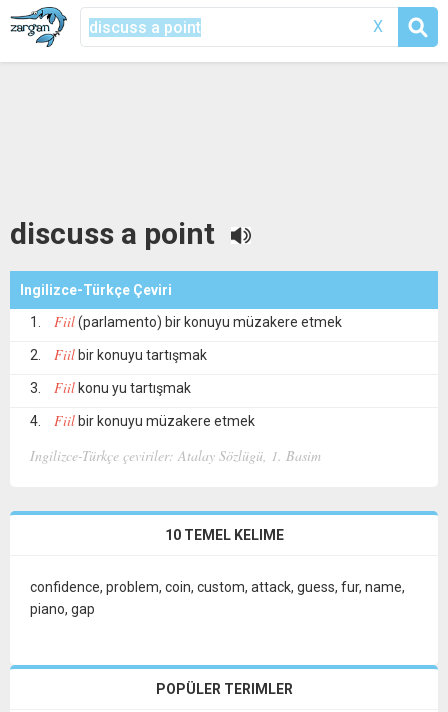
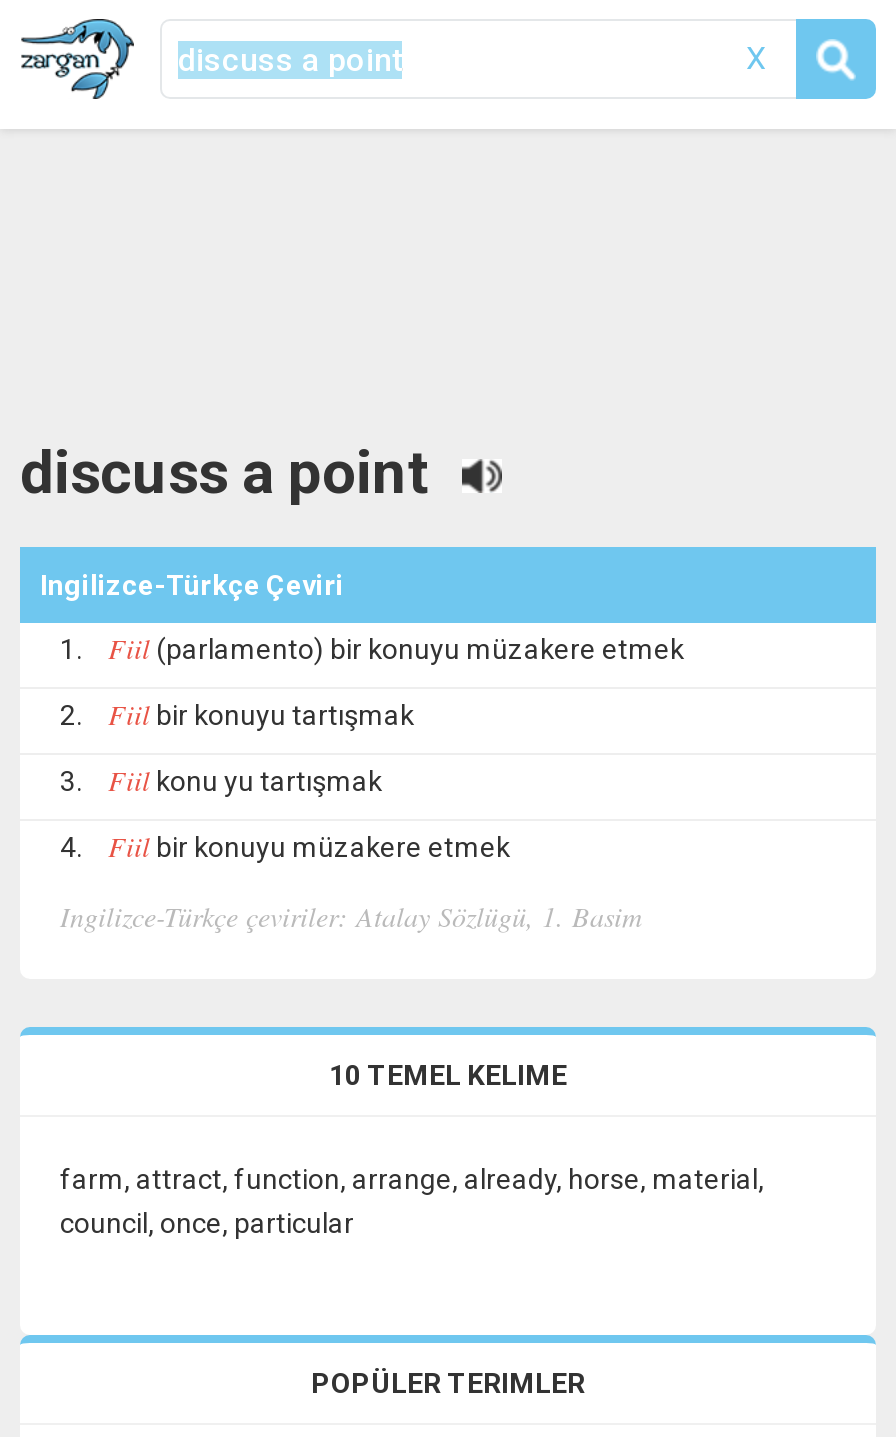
- confidence, problem, coin, custom, attack, guess, fur, name,
- piano, gap
+ farm, attract, function, arrange, already, horse, material,
+ council, once, particular
